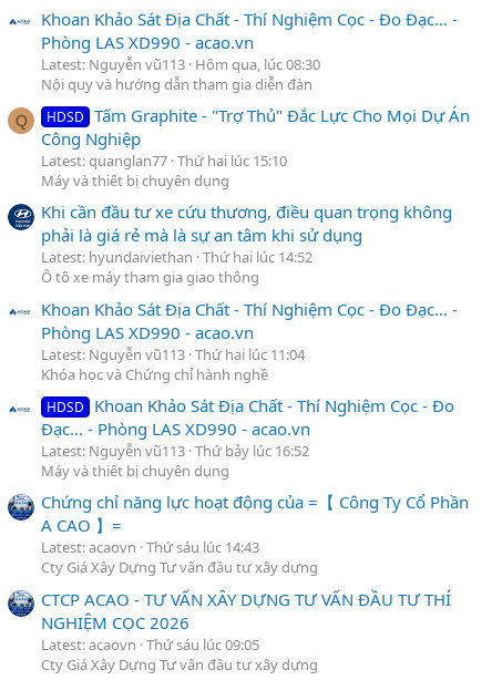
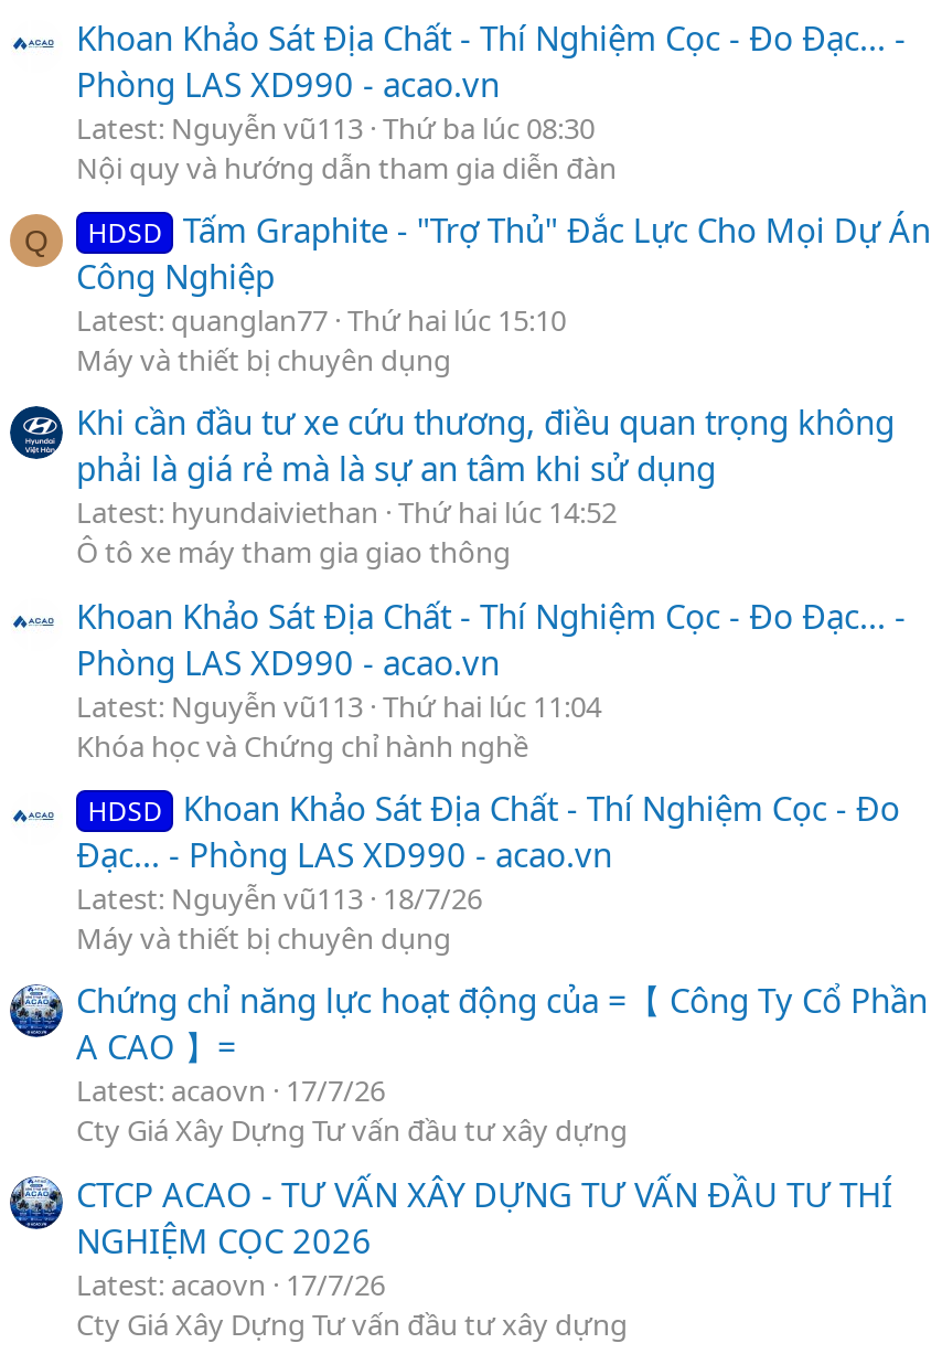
- Latest: Nguyễn vũ113 Hôm qua, lúc 08:30
+ Latest: Nguyễn vũ113 Thứ ba lúc 08:30

- Latest: Nguyễn vũ113 Thứ bảy lúc 16:52
+ Latest: Nguyễn vũ113 18/7/26

- Latest: acaovn Thứ sáu lúc 14:43
+ Latest: acaovn 17/7/26

- Latest: acaovn Thứ sáu lúc 09:05
+ Latest: acaovn 17/7/26
